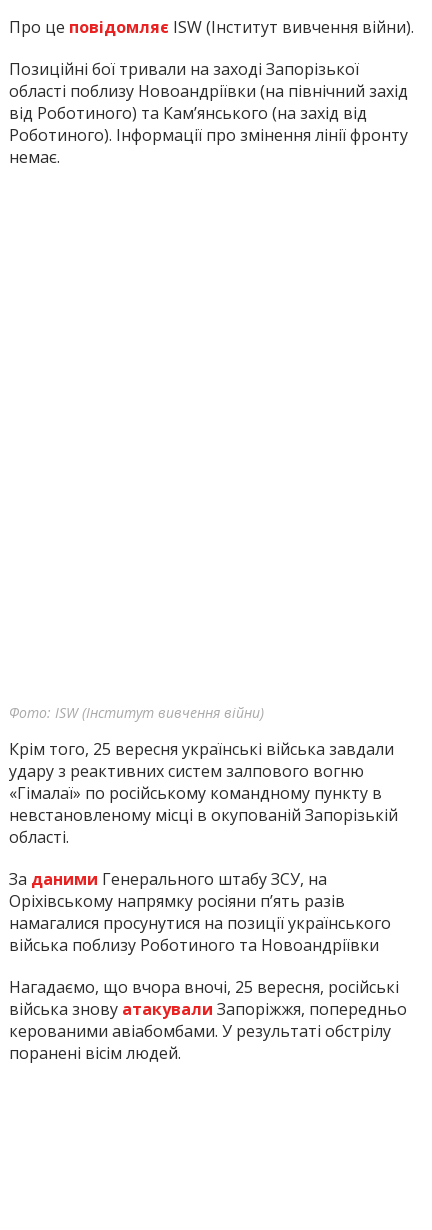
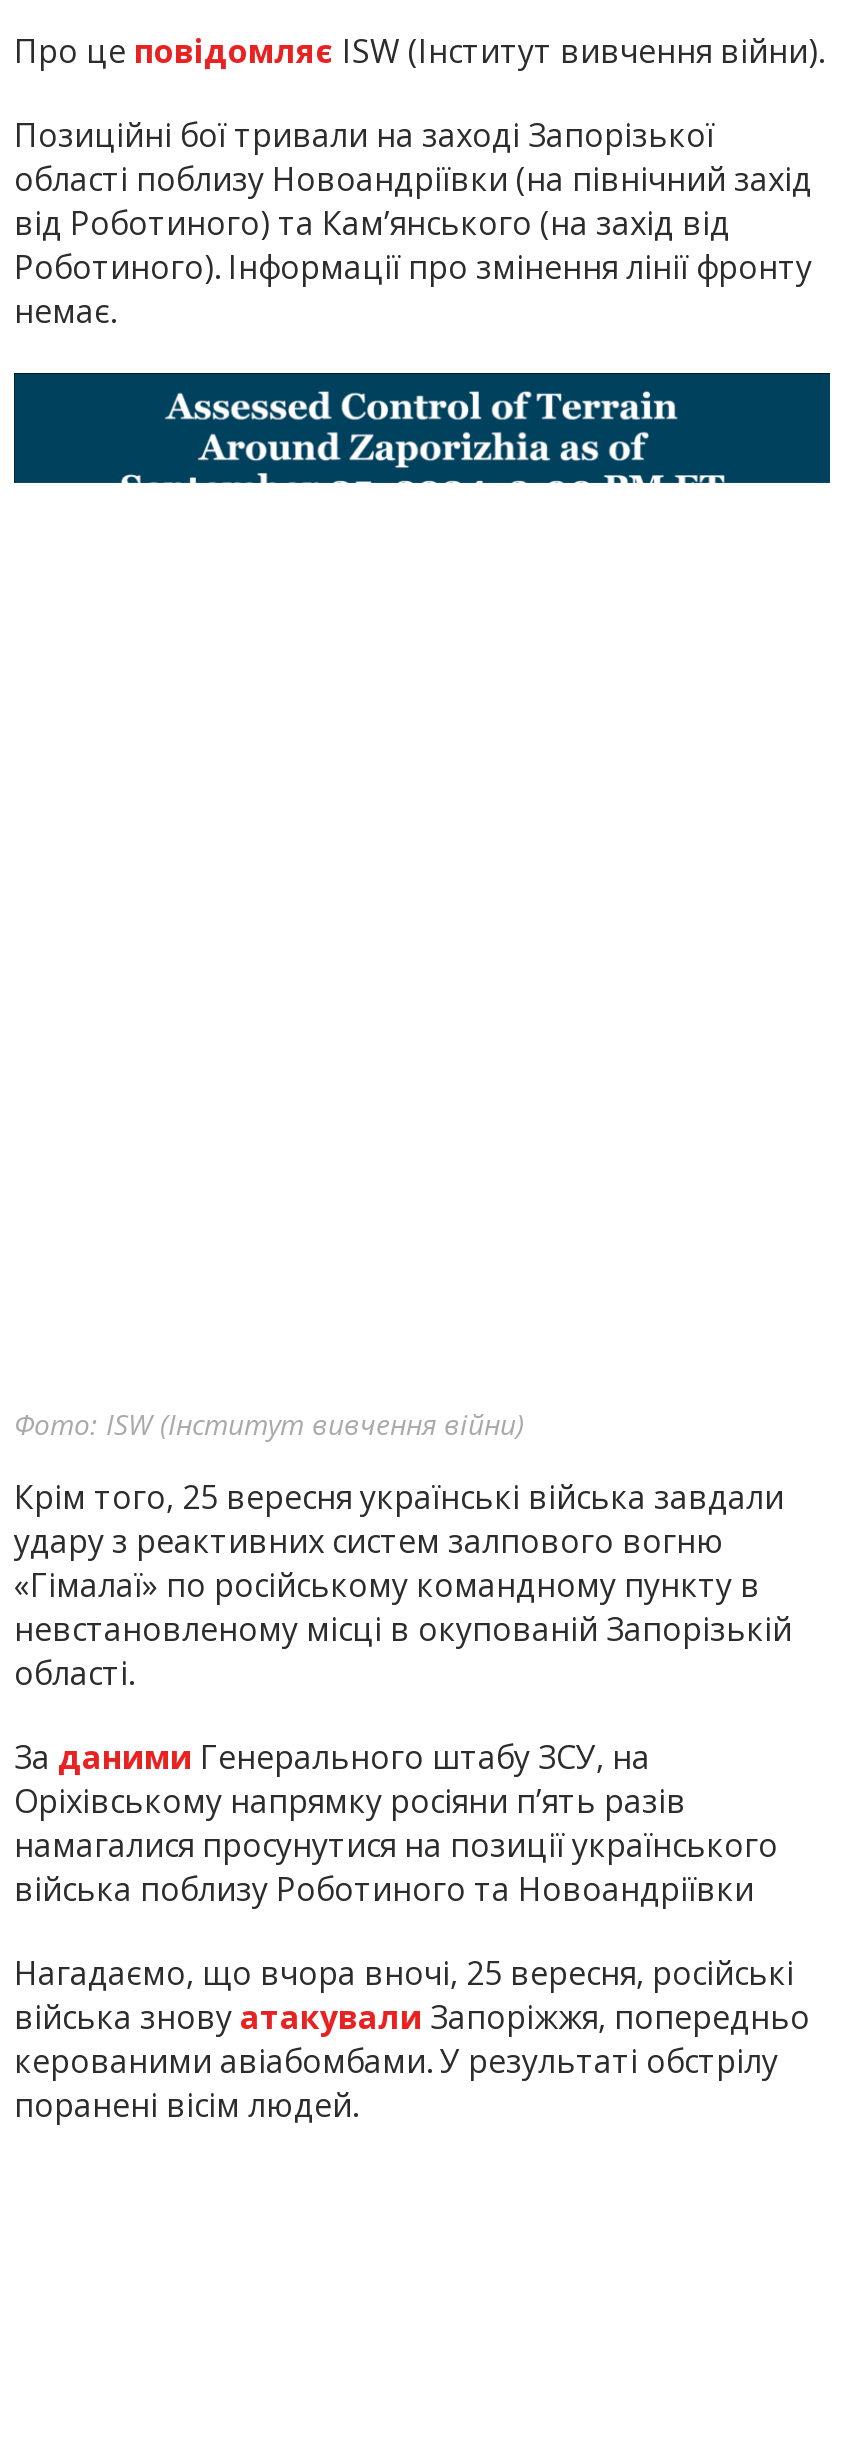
+ [image]
